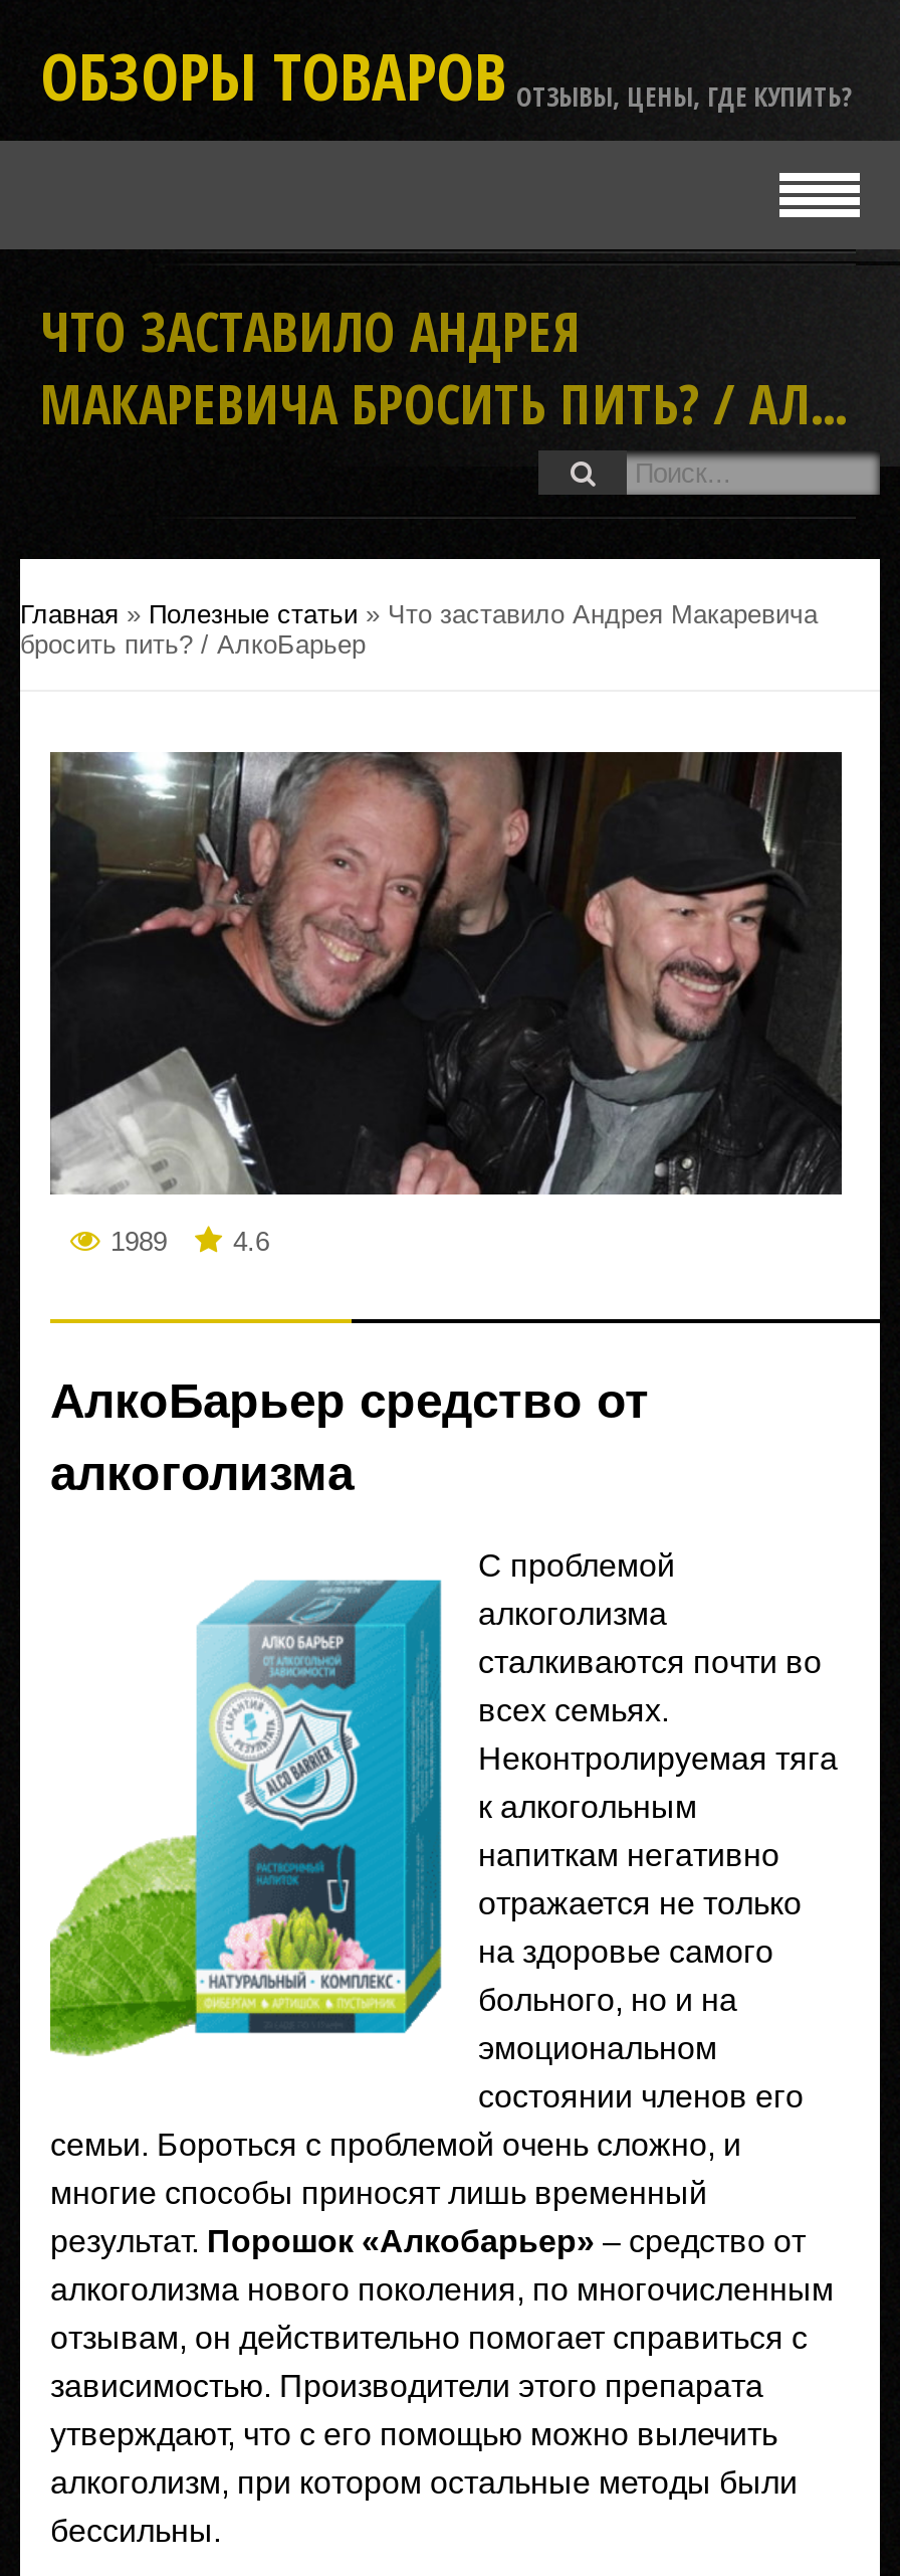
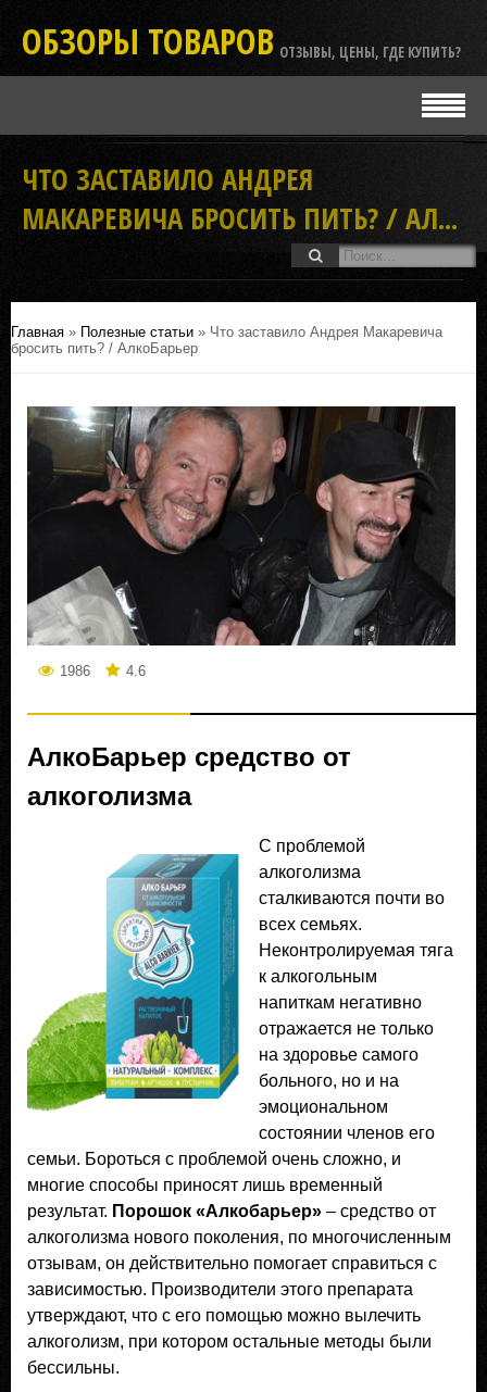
- 1989
+ 1986
